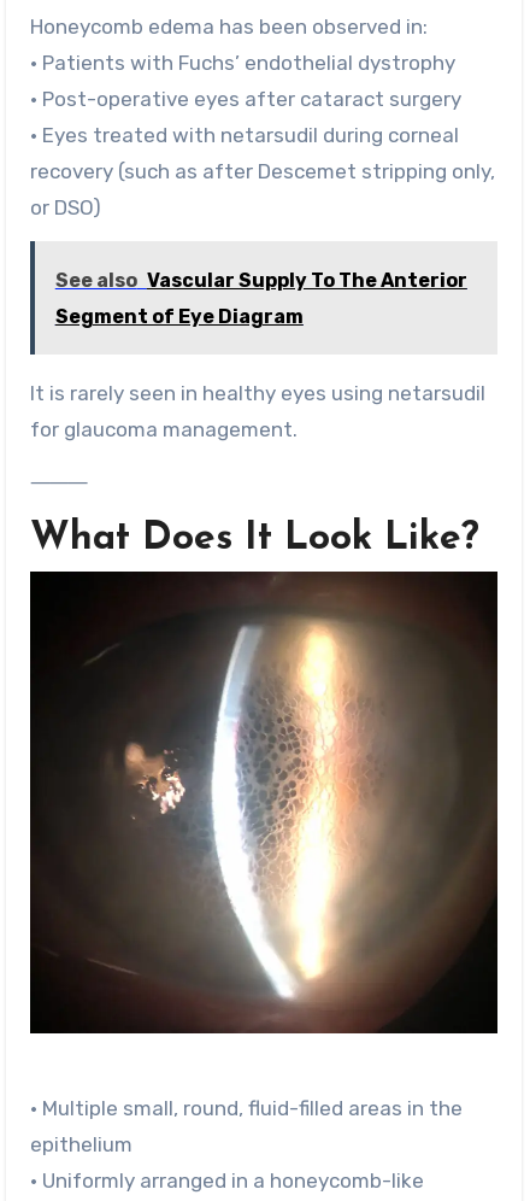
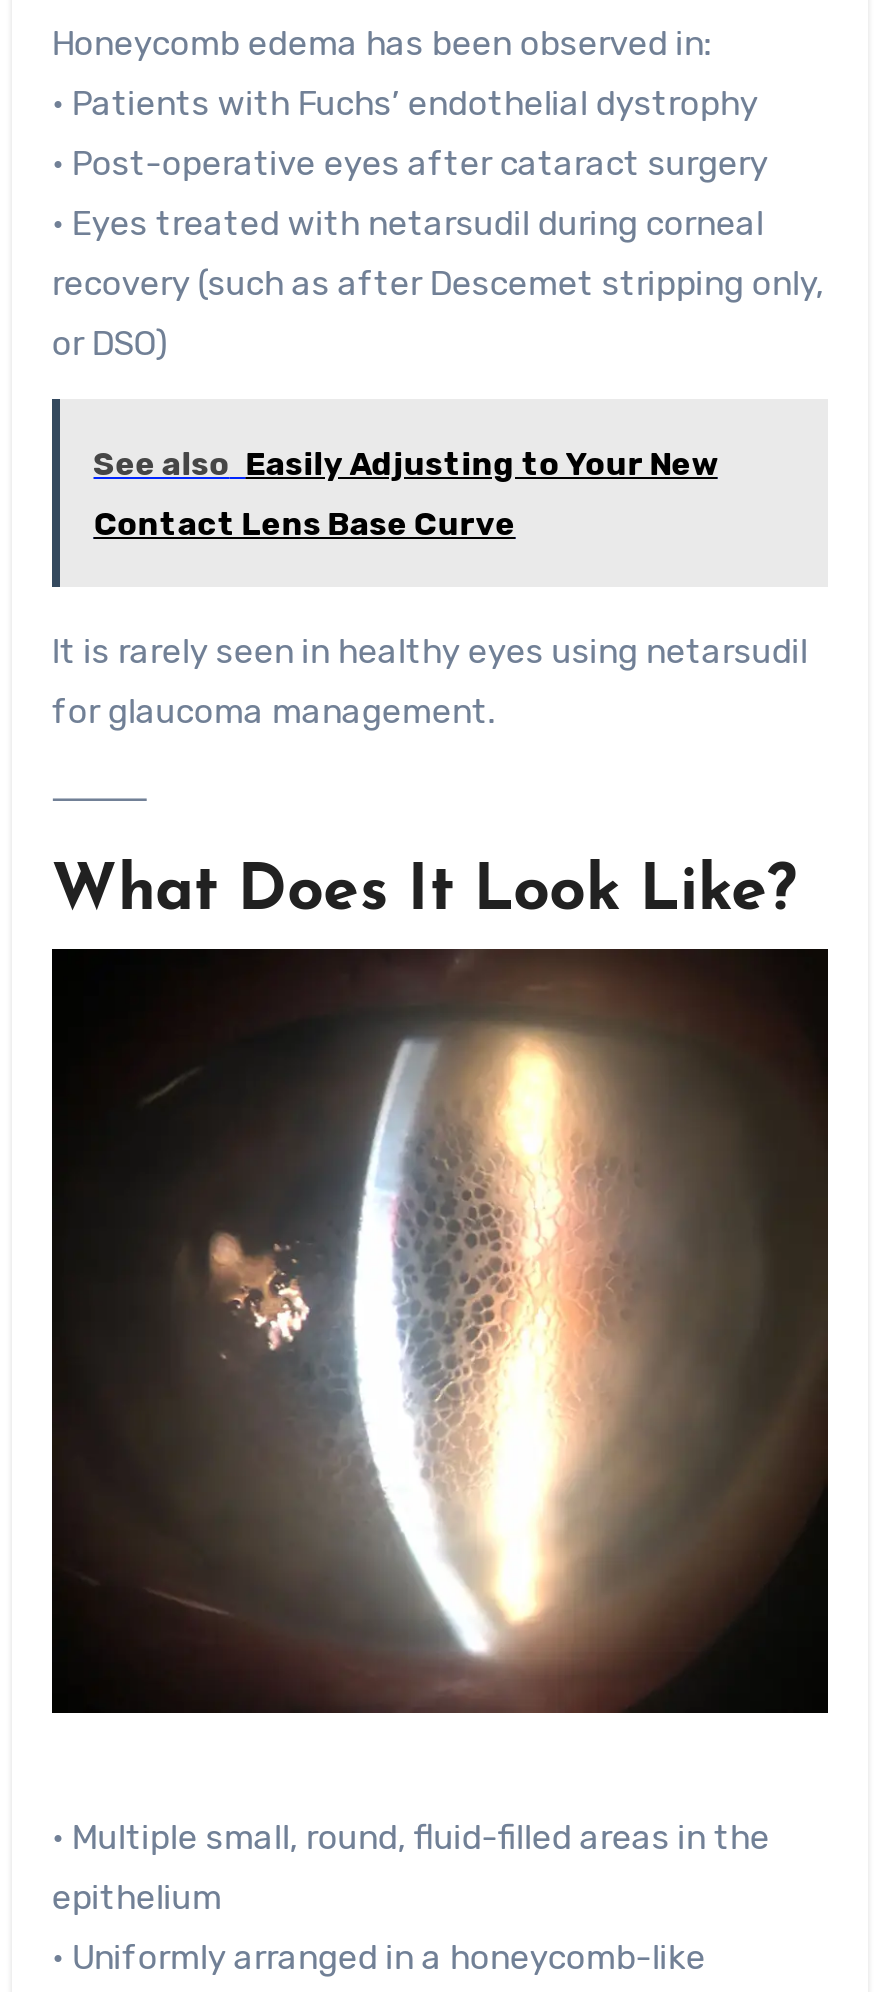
- See also Vascular Supply To The Anterior
+ See also Easily Adjusting to Your New

- Segment of Eye Diagram
+ Contact Lens Base Curve
